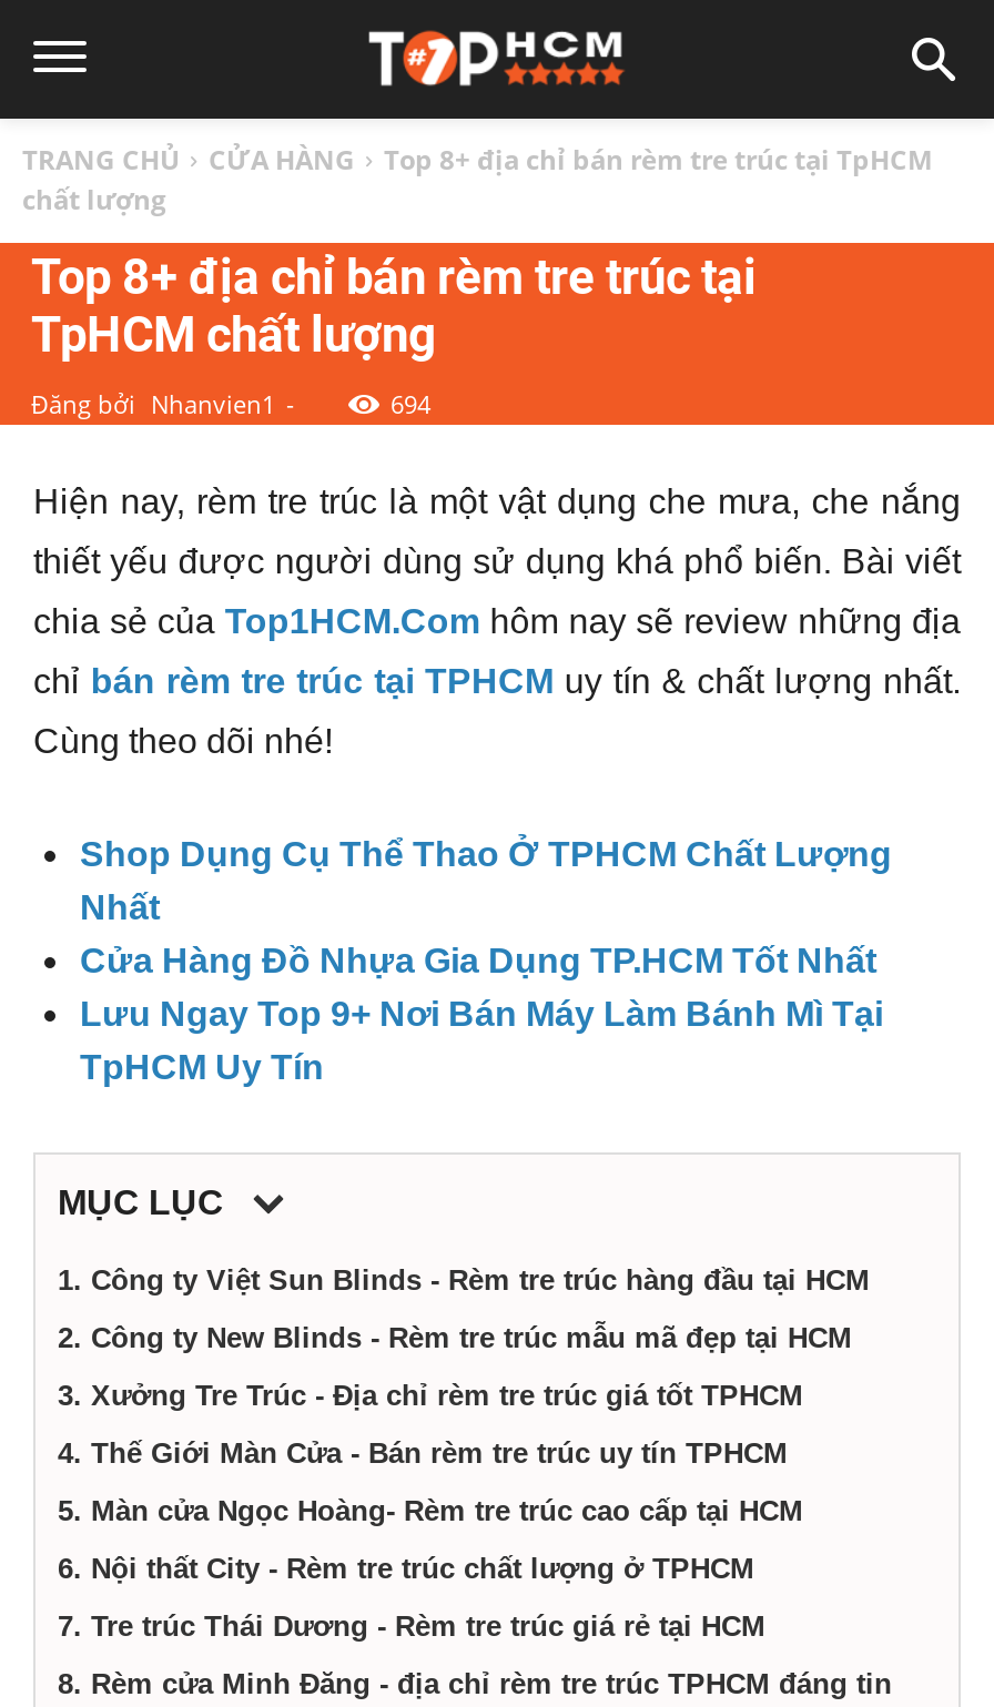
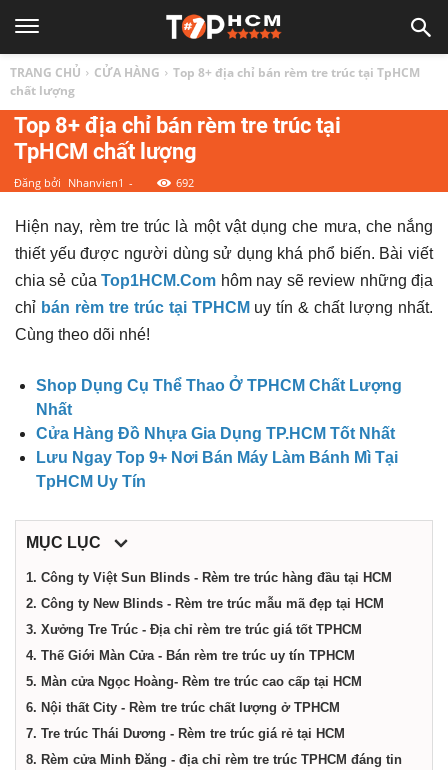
- 694
+ 692
